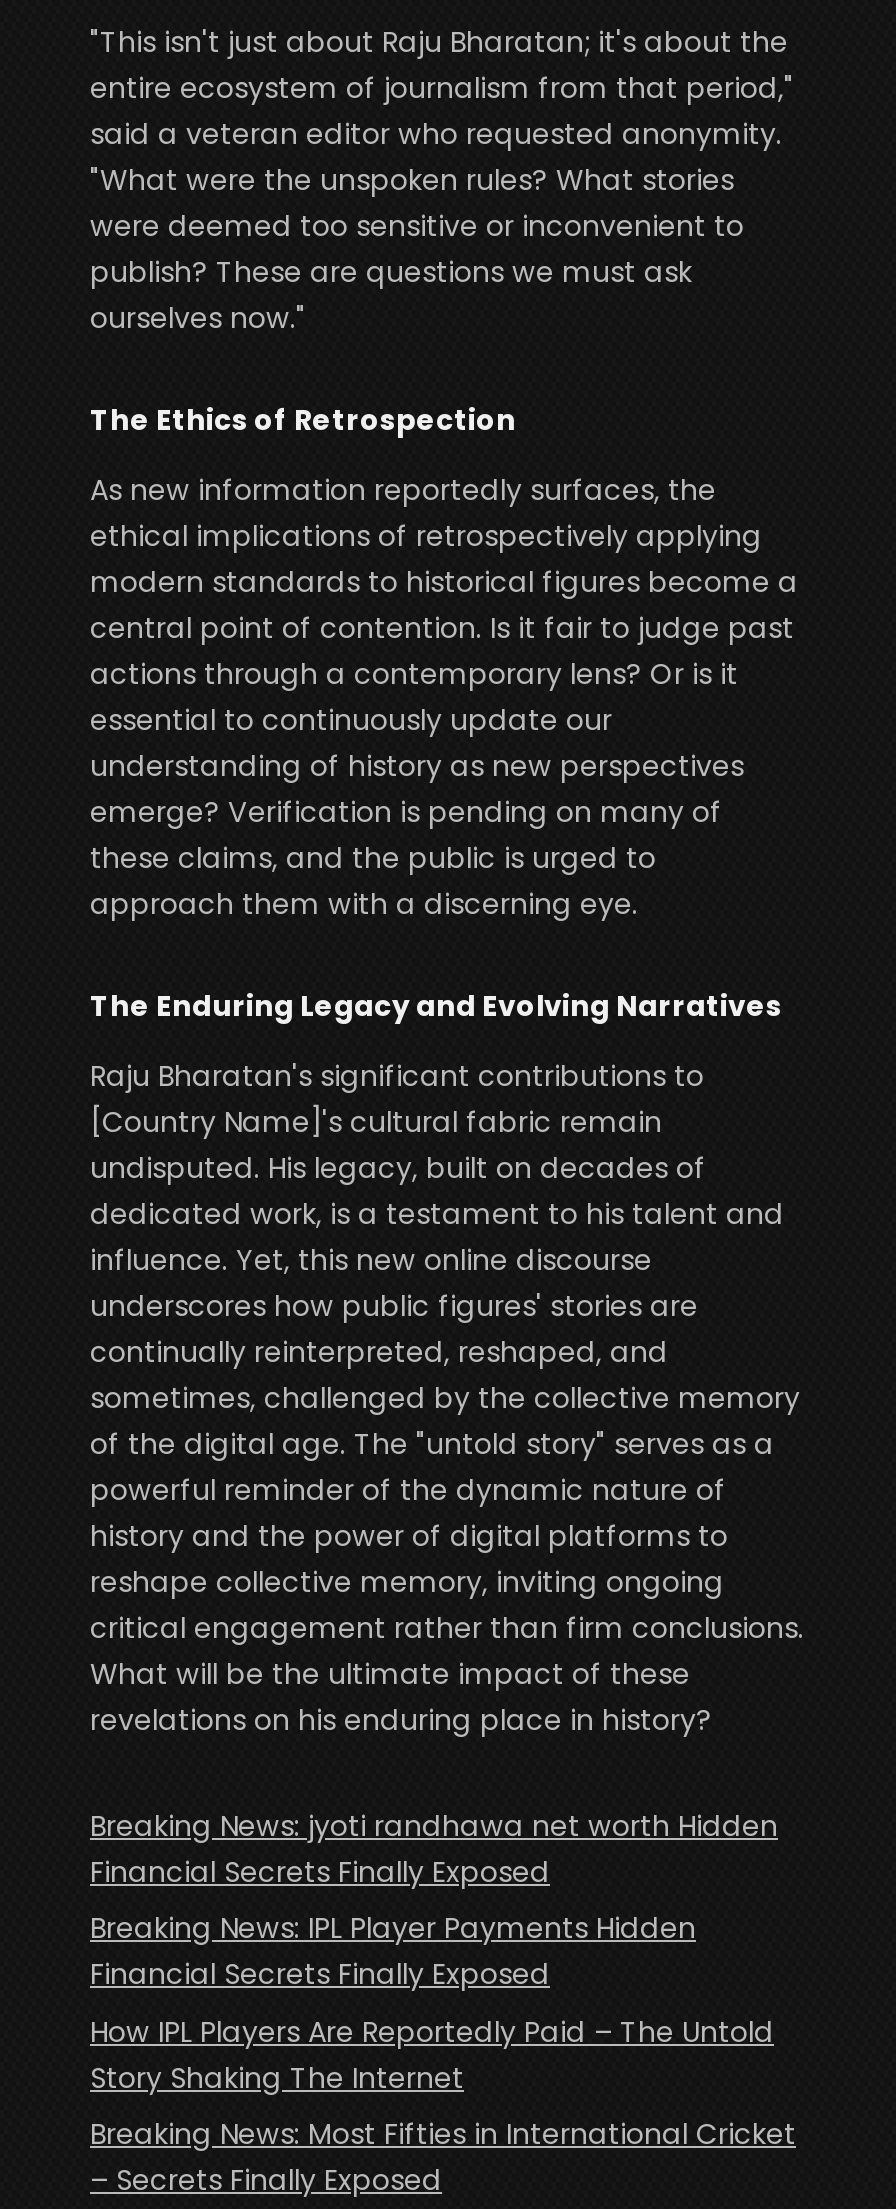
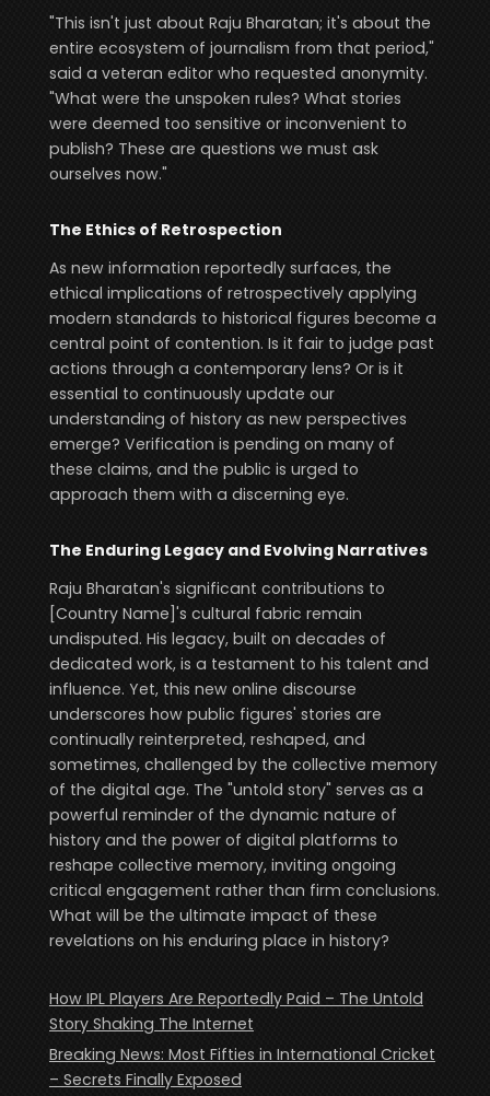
- Breaking News: jyoti randhawa net worth Hidden
- Financial Secrets Finally Exposed
- Breaking News: IPL Player Payments Hidden
- Financial Secrets Finally Exposed
